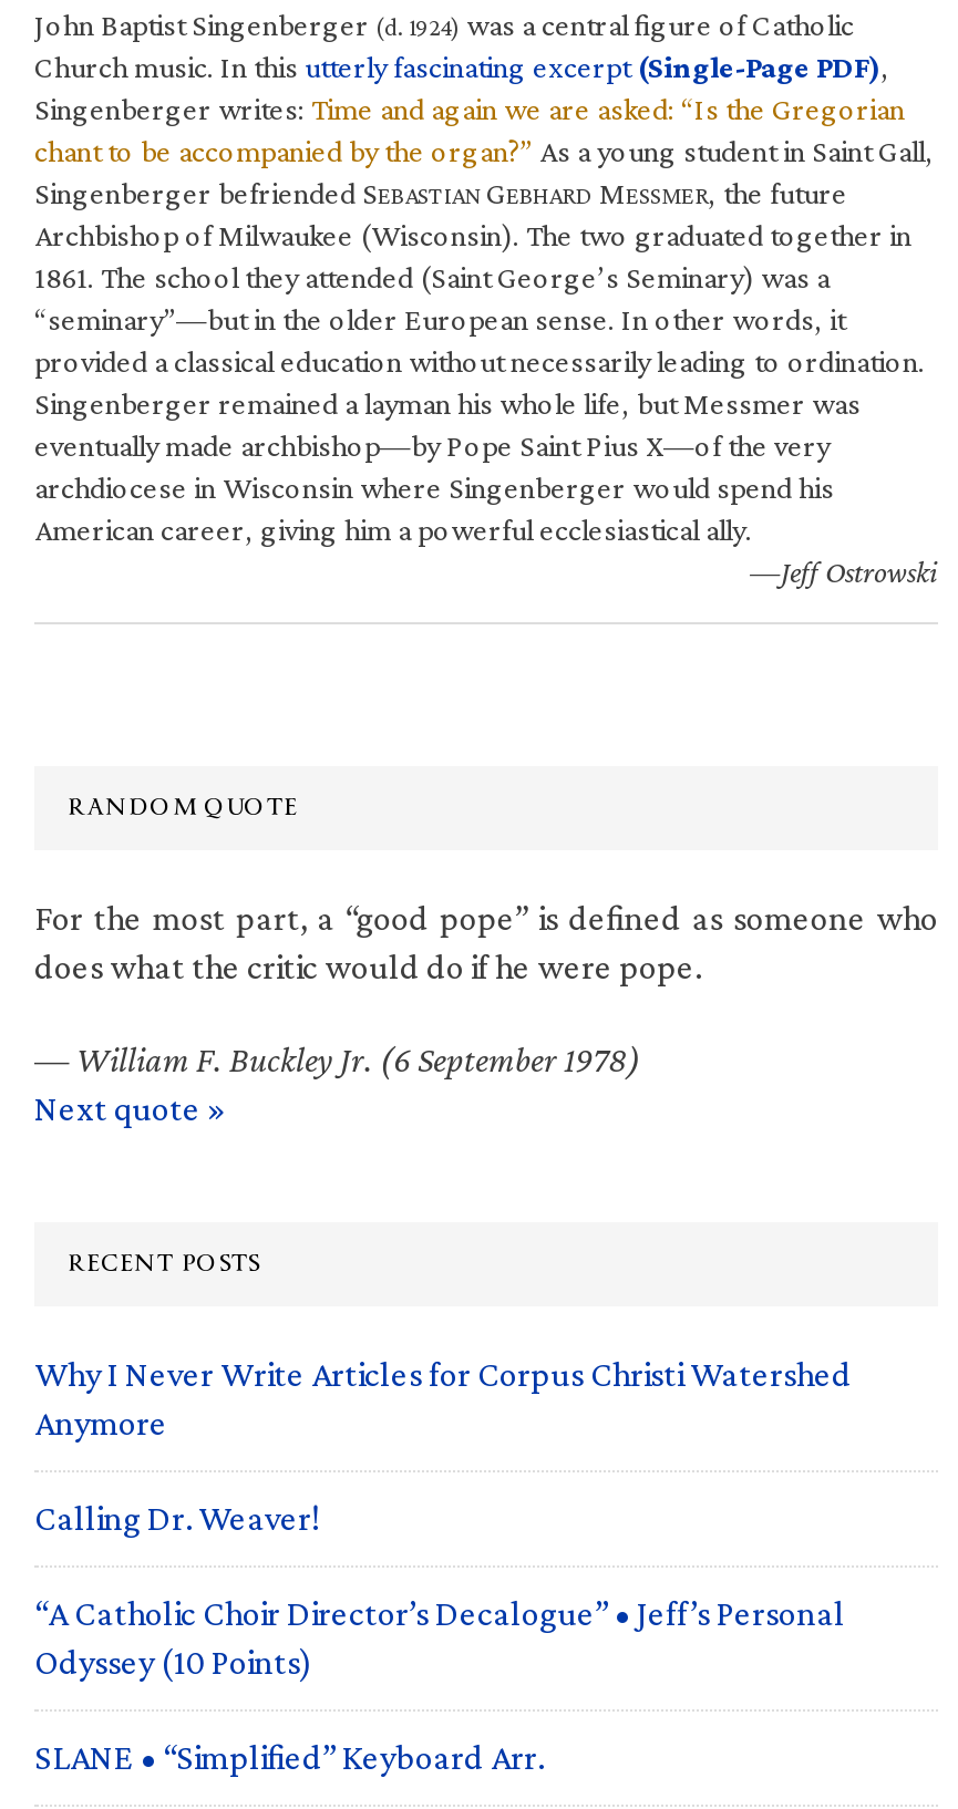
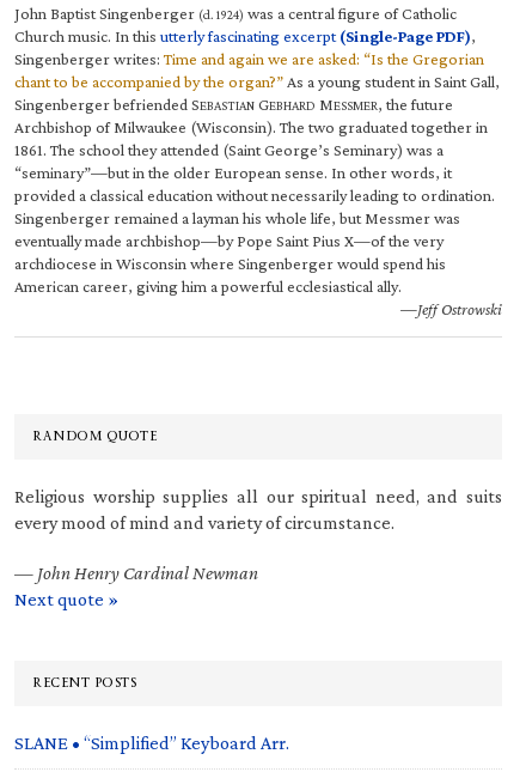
- For the most part, a “good pope” is defined as someone who
- does what the critic would do if he were pope.
+ Religious worship supplies all our spiritual need, and suits
+ every mood of mind and variety of circumstance.

- — William F. Buckley Jr. (6 September 1978)
+ — John Henry Cardinal Newman

- Why I Never Write Articles for Corpus Christi Watershed
- Anymore
- Calling Dr. Weaver!
- “A Catholic Choir Director’s Decalogue” • Jeff’s Personal
- Odyssey (10 Points)
